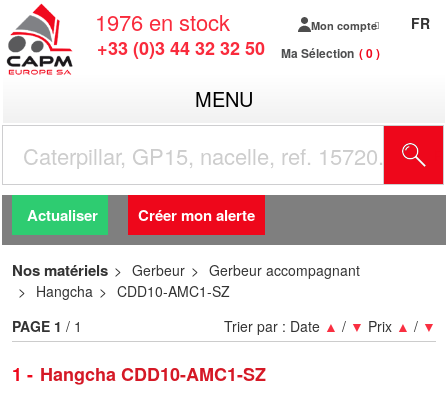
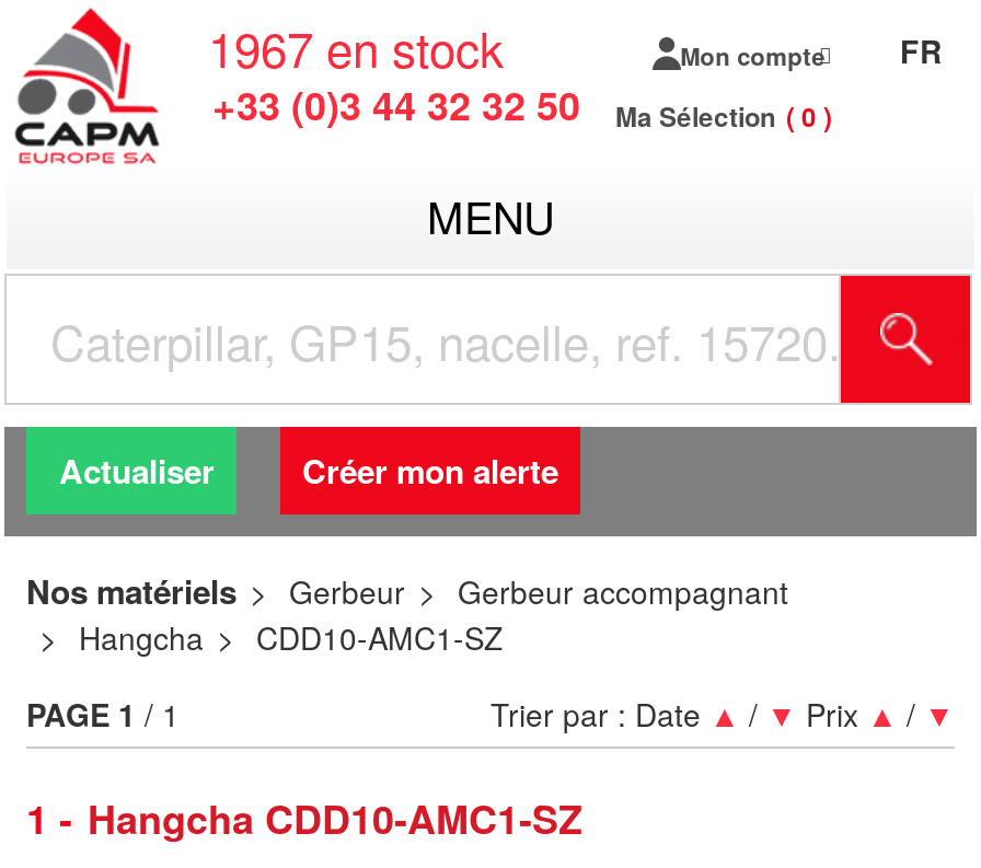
- 1976 en stock
+ 1967 en stock
